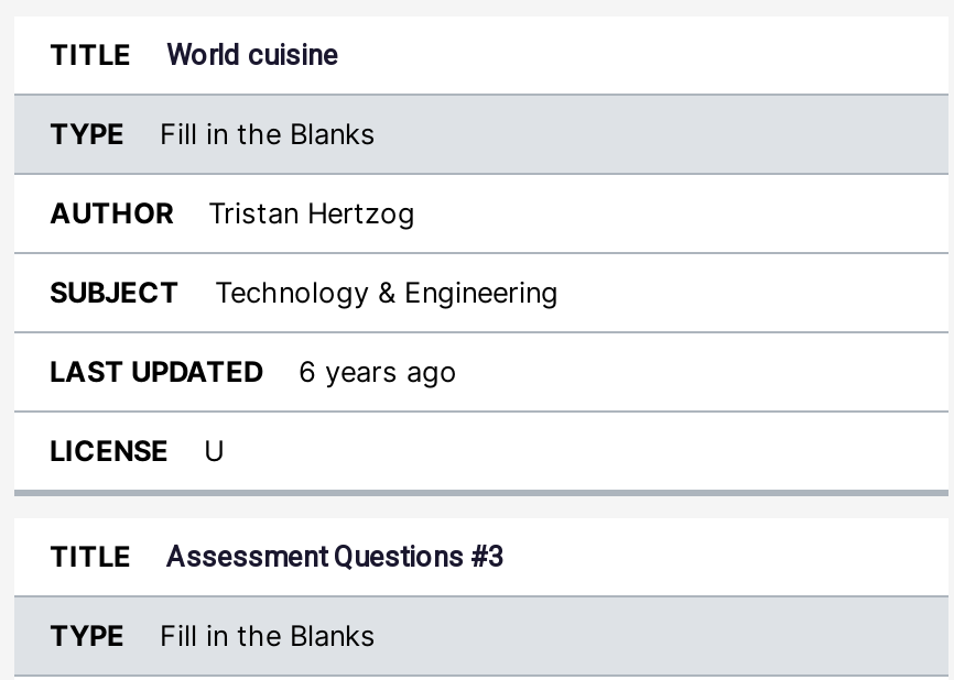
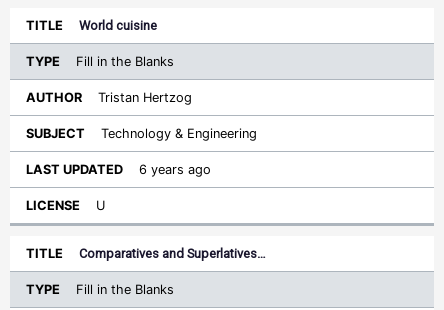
- Assessment Questions #3
+ Comparatives and Superlatives…
